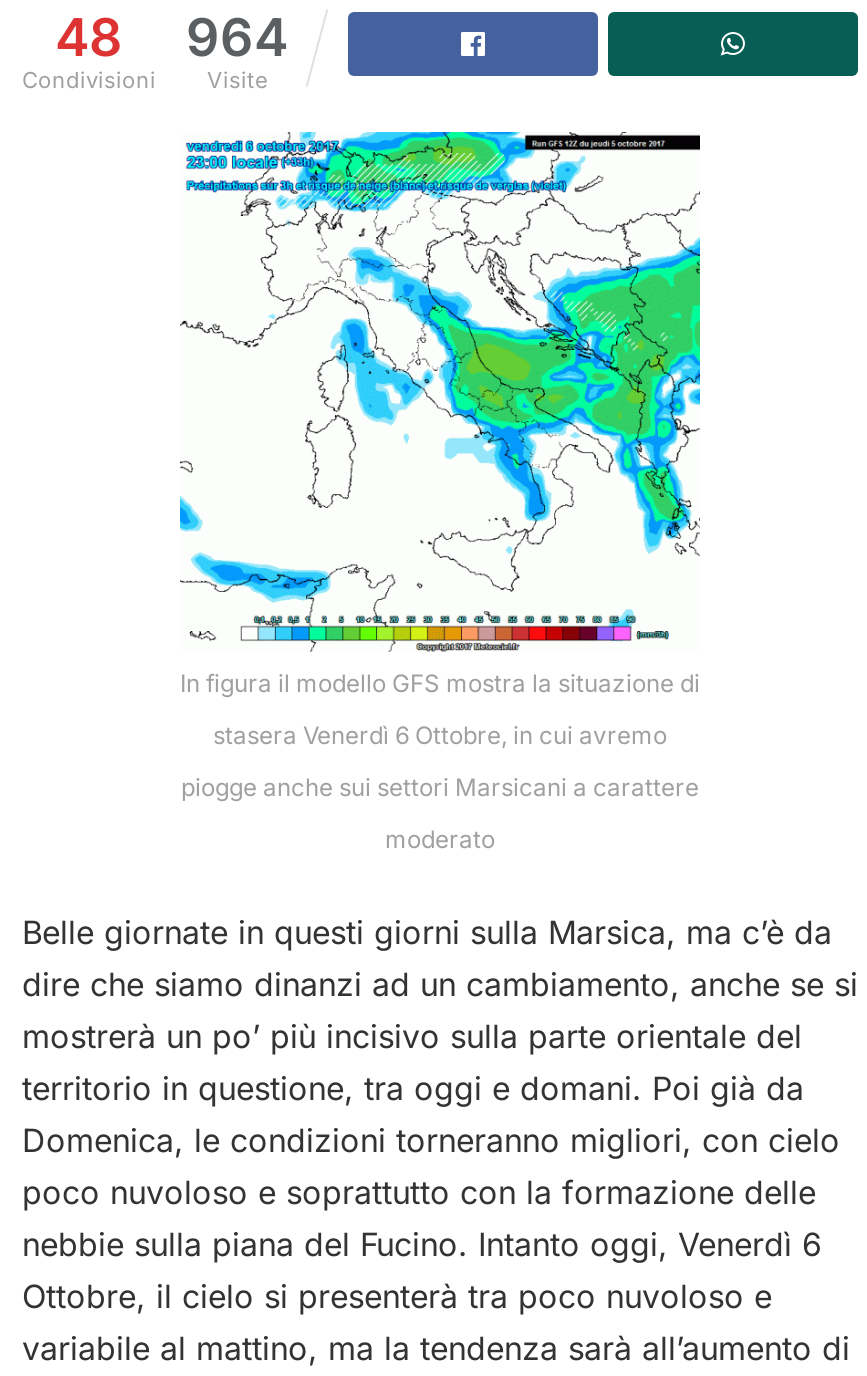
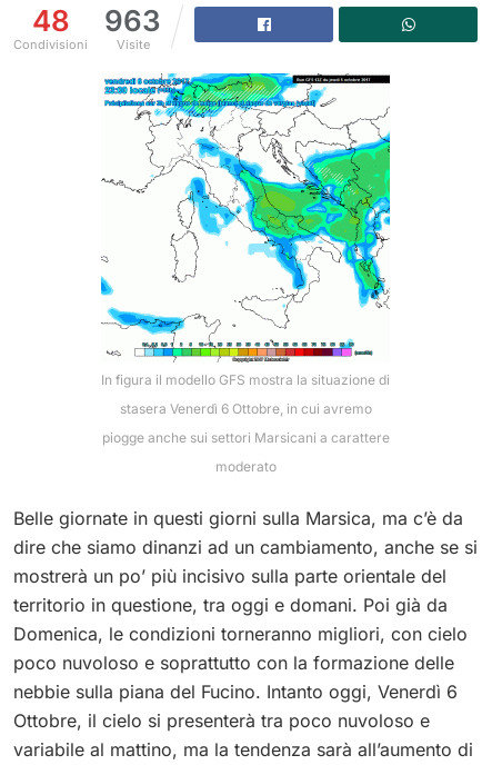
- 48 964
+ 48 963
